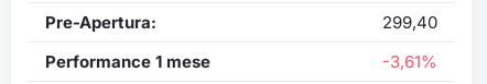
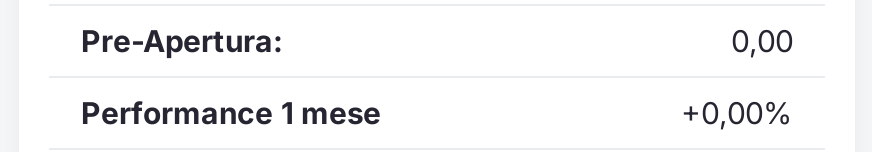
- 299,40
+ 0,00

- -3,61%
+ +0,00%
